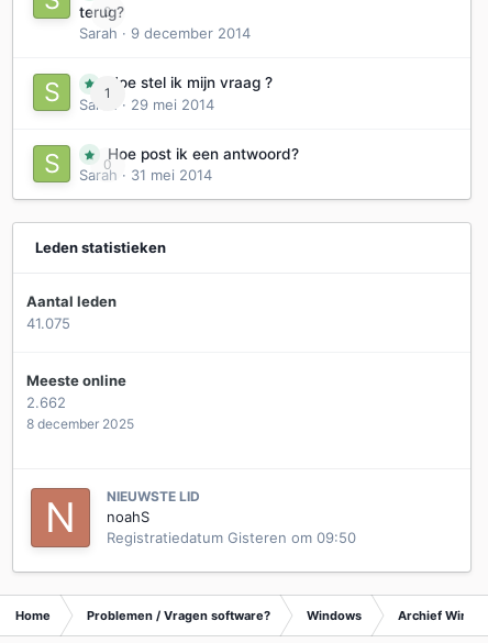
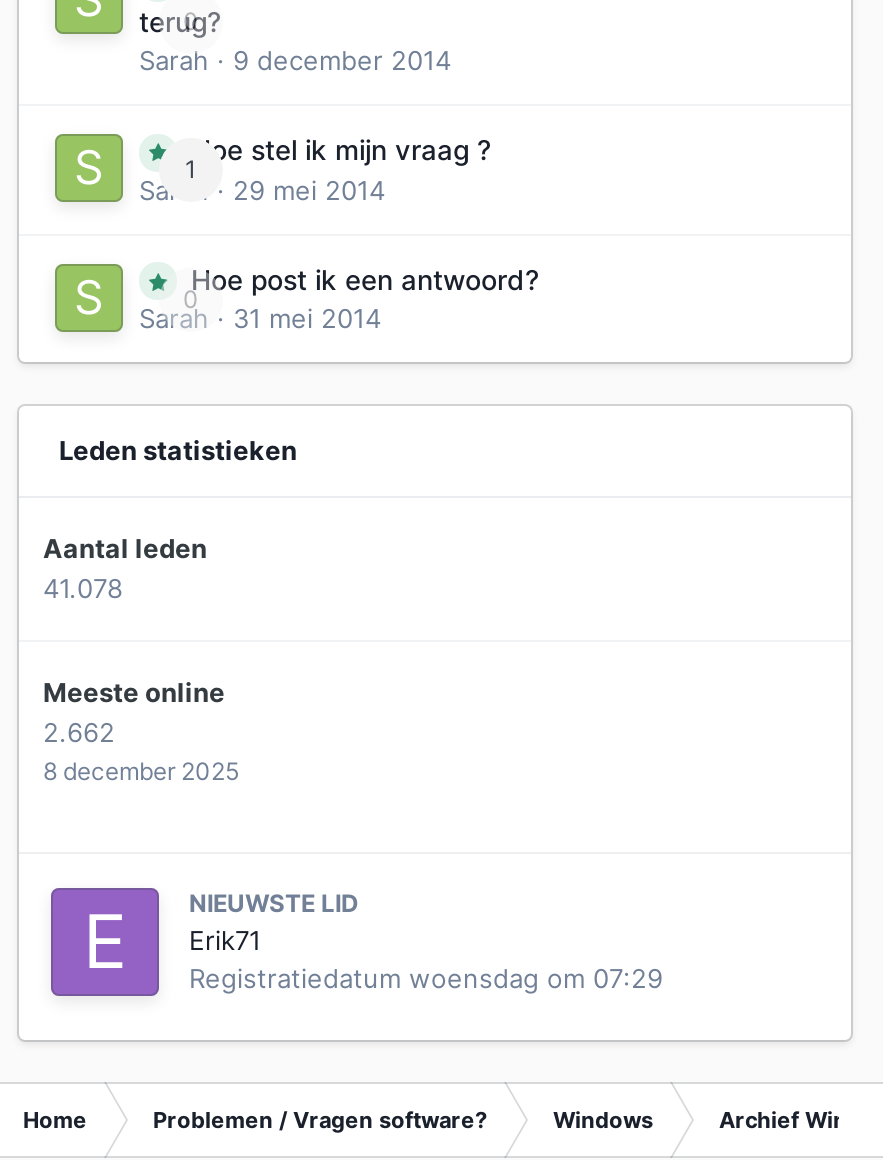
- 41.075
+ 41.078

- [image]
- noahS
- Registratiedatum Gisteren om 09:50
+ [image]
+ Erik71
+ Registratiedatum woensdag om 07:29
